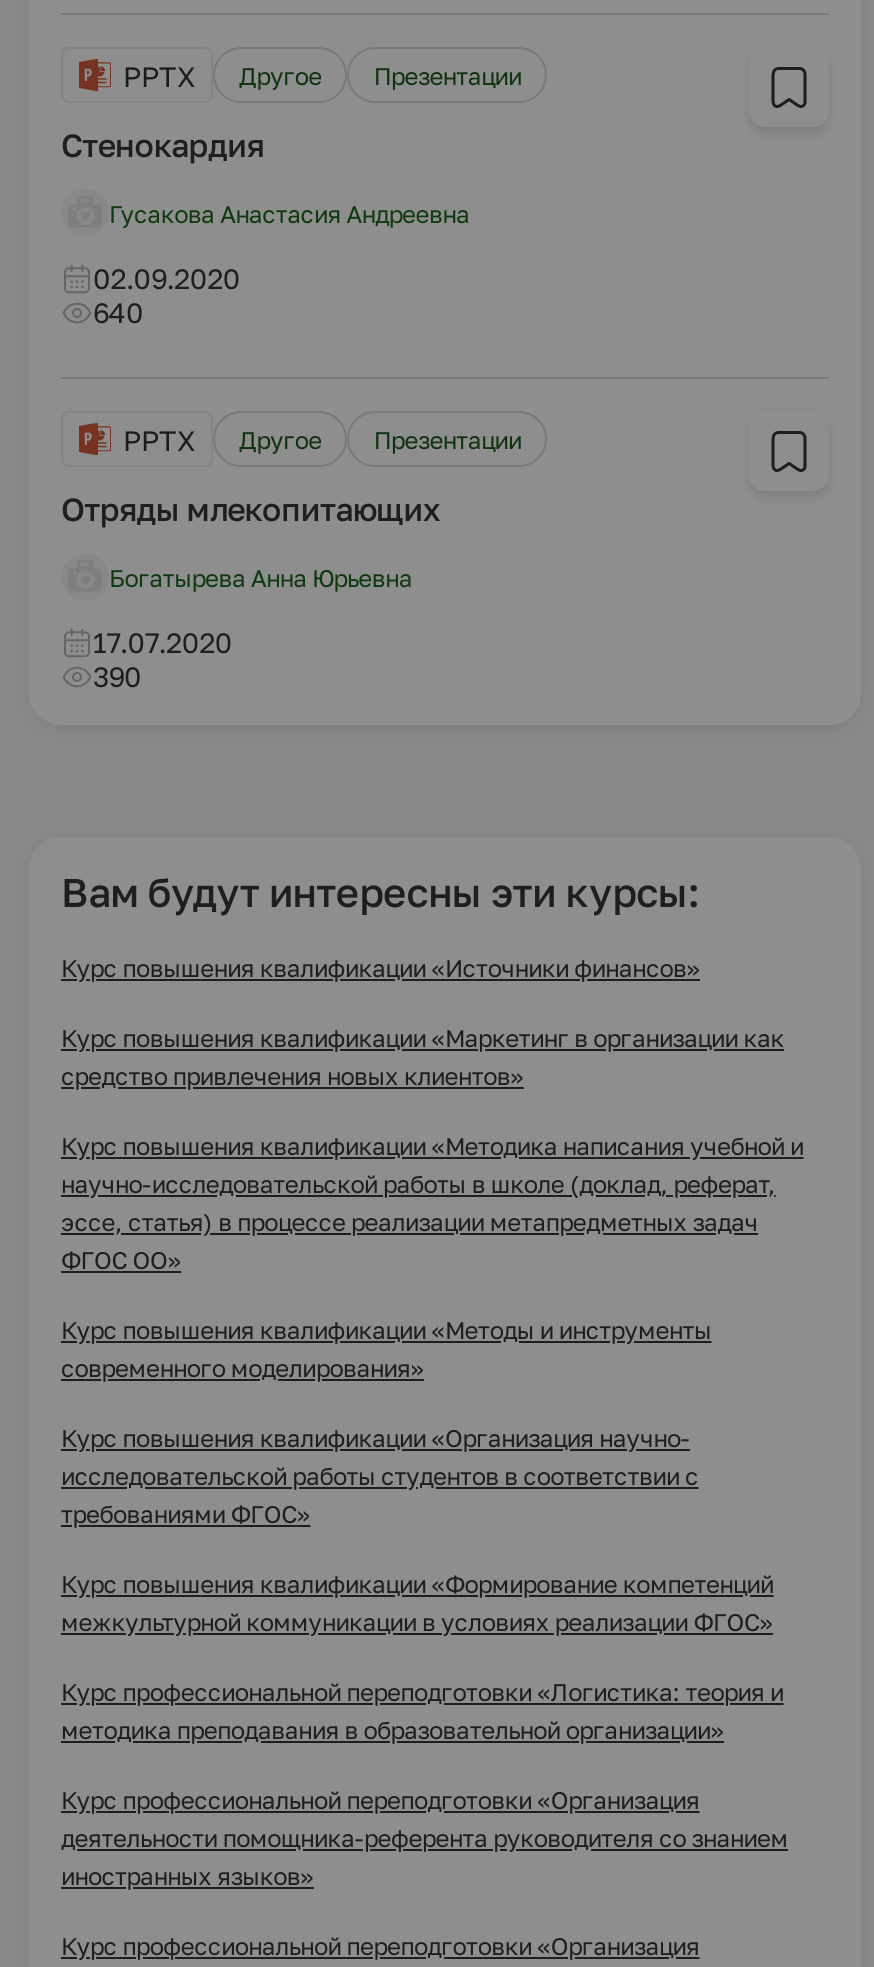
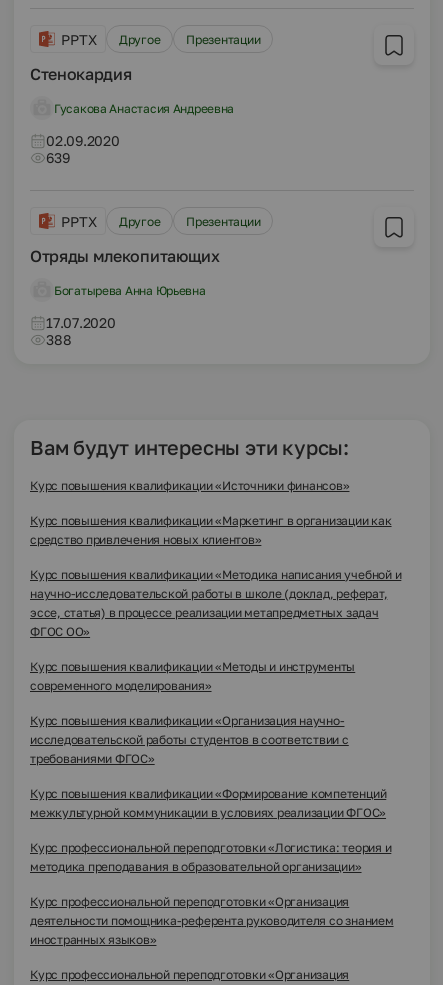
- 640
+ 639

- 390
+ 388
